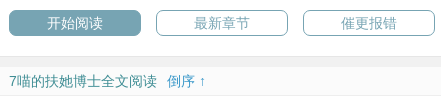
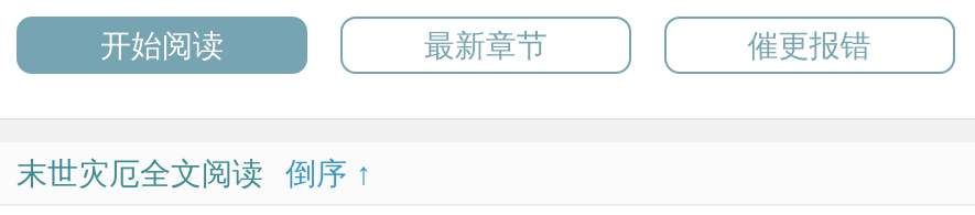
- 7喵的扶她博士全文阅读
+ 末世灾厄全文阅读
